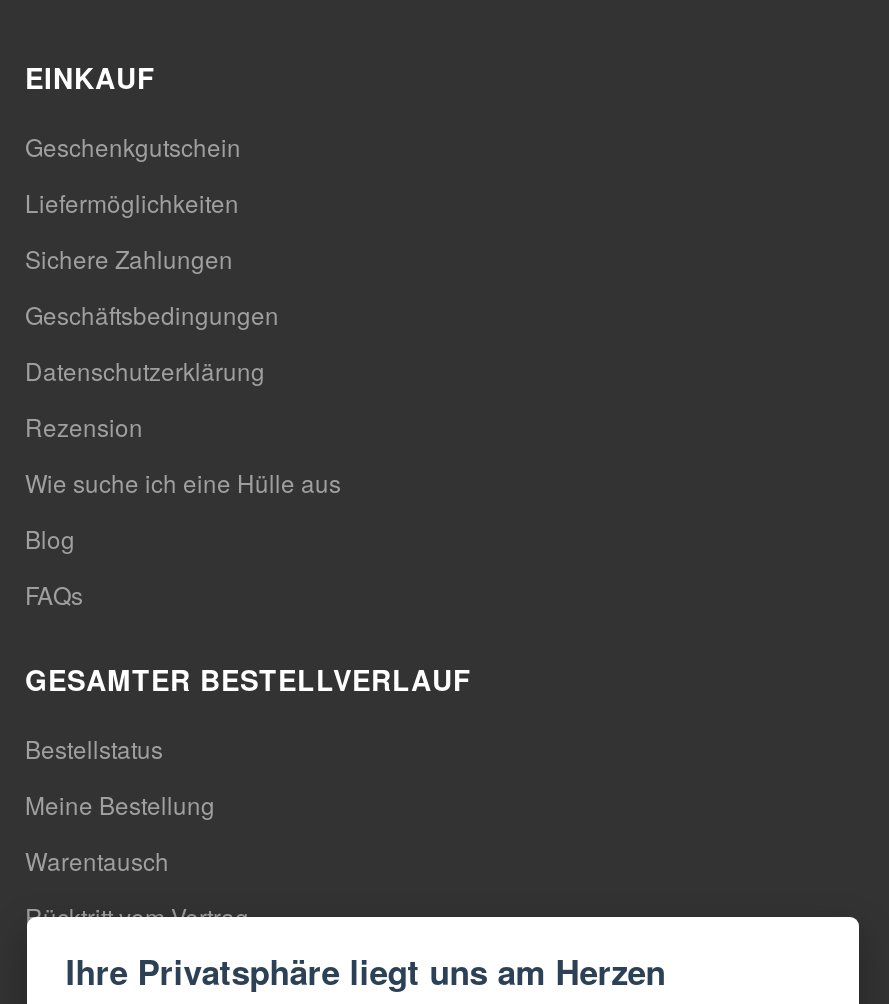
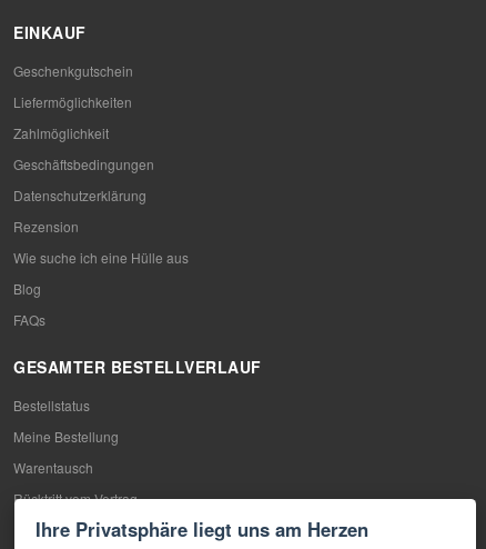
- Sichere Zahlungen
+ Zahlmöglichkeit
